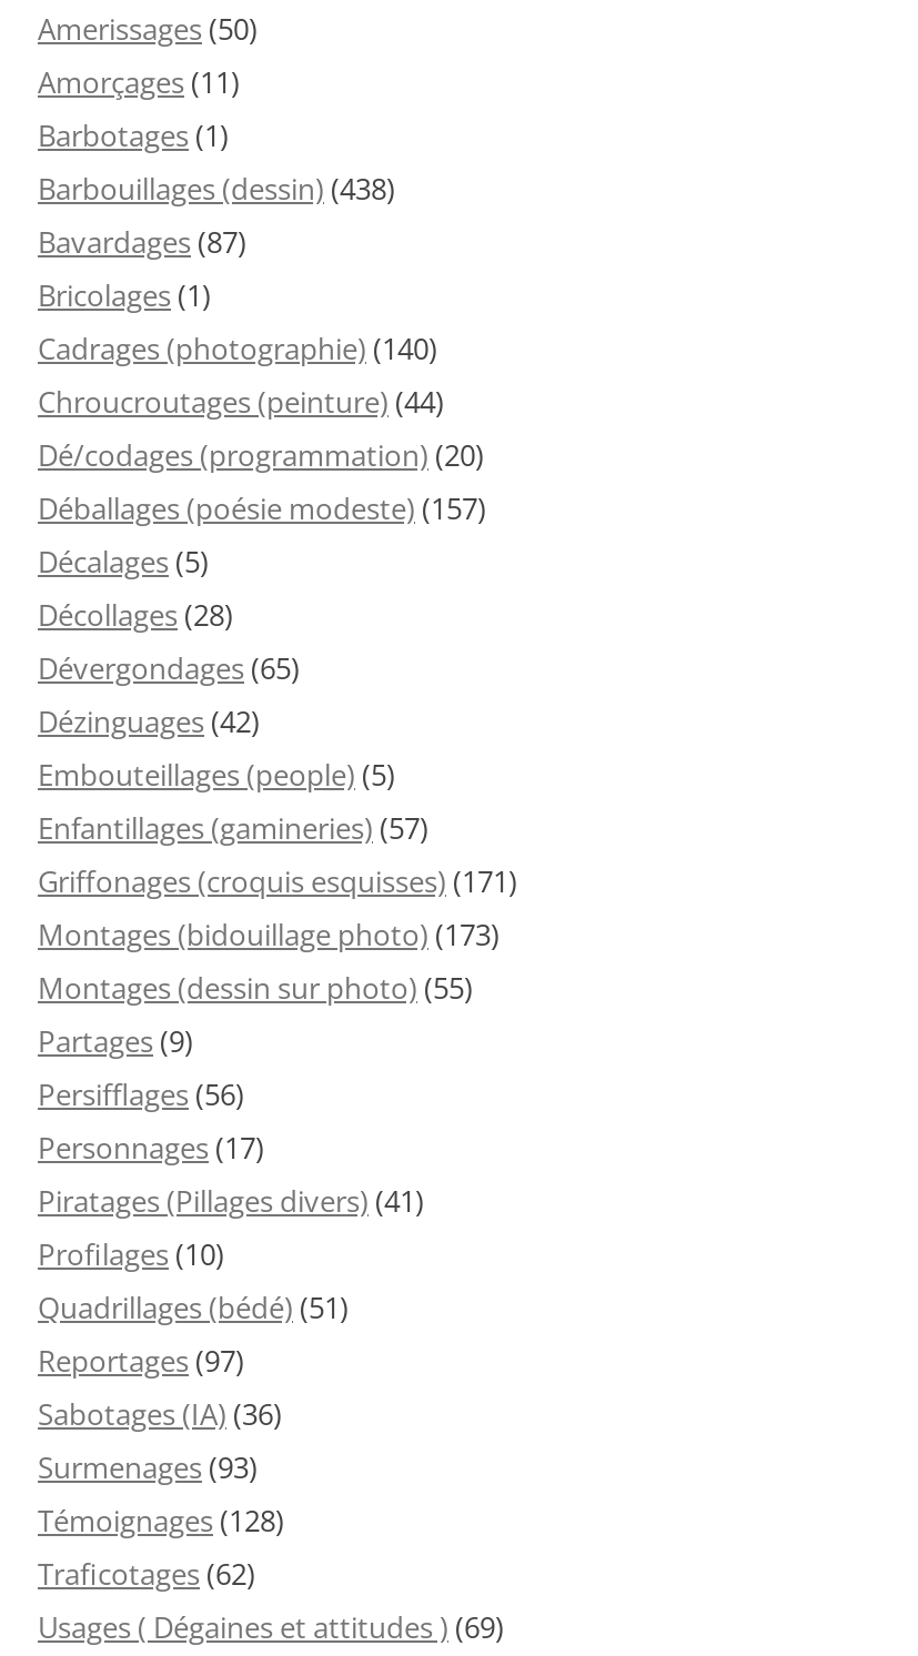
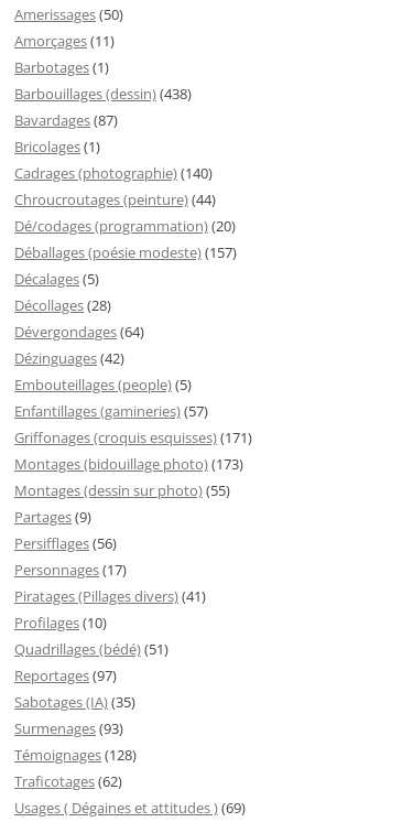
- Dévergondages (65)
+ Dévergondages (64)

- Sabotages (IA) (36)
+ Sabotages (IA) (35)
